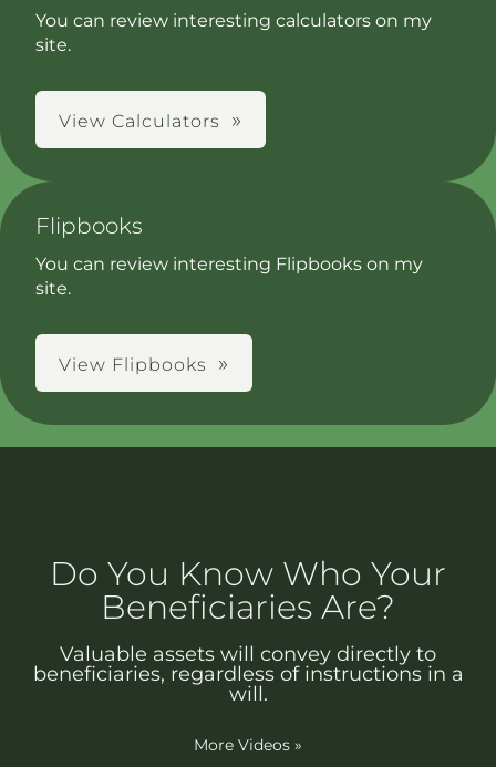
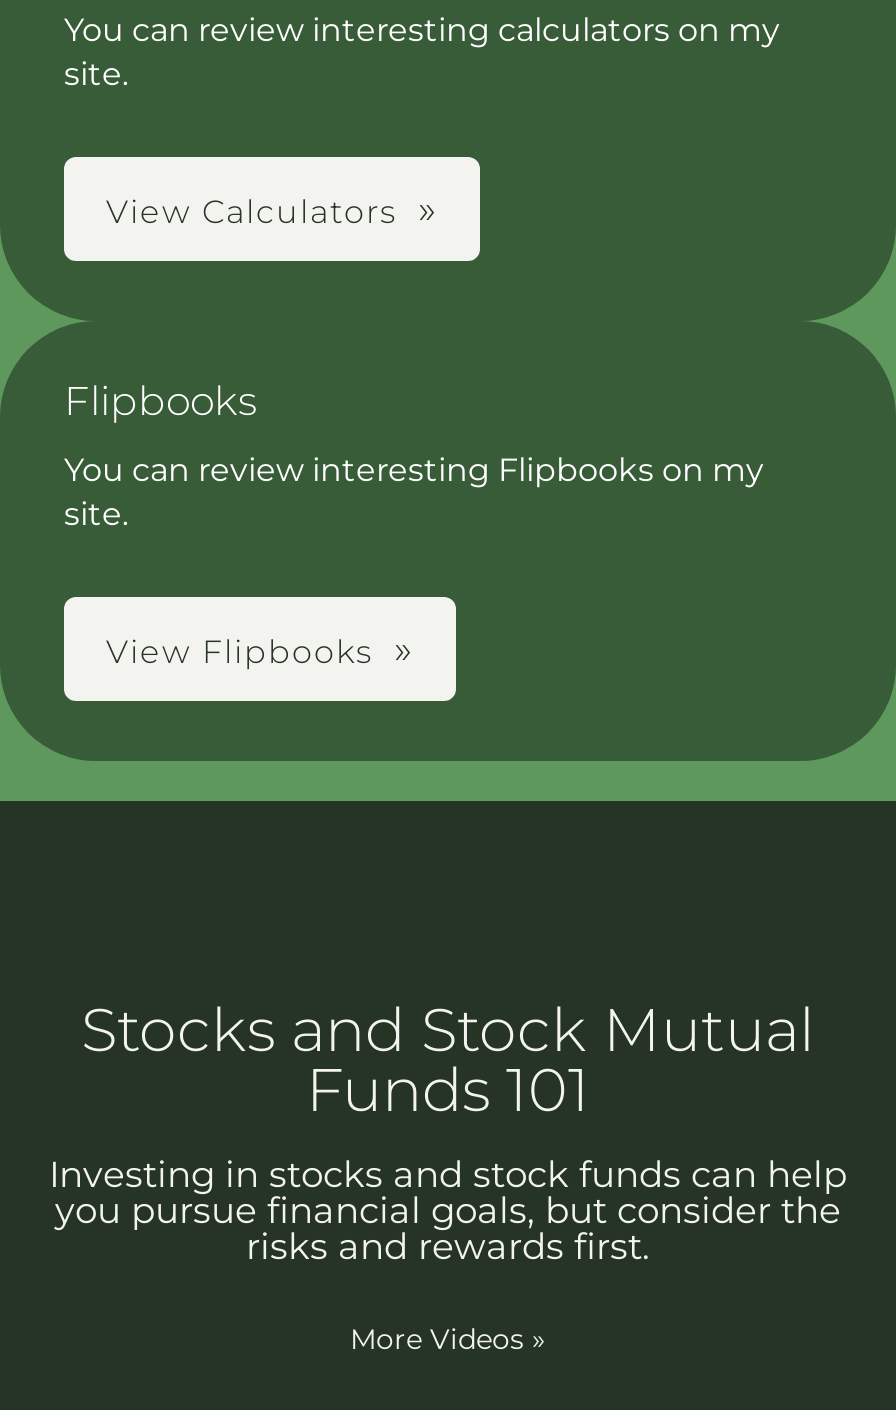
- Do You Know Who Your
- Beneficiaries Are?
- Valuable assets will convey directly to
- beneficiaries, regardless of instructions in a
- will.
+ Stocks and Stock Mutual
+ Funds 101
+ Investing in stocks and stock funds can help
+ you pursue financial goals, but consider the
+ risks and rewards first.
